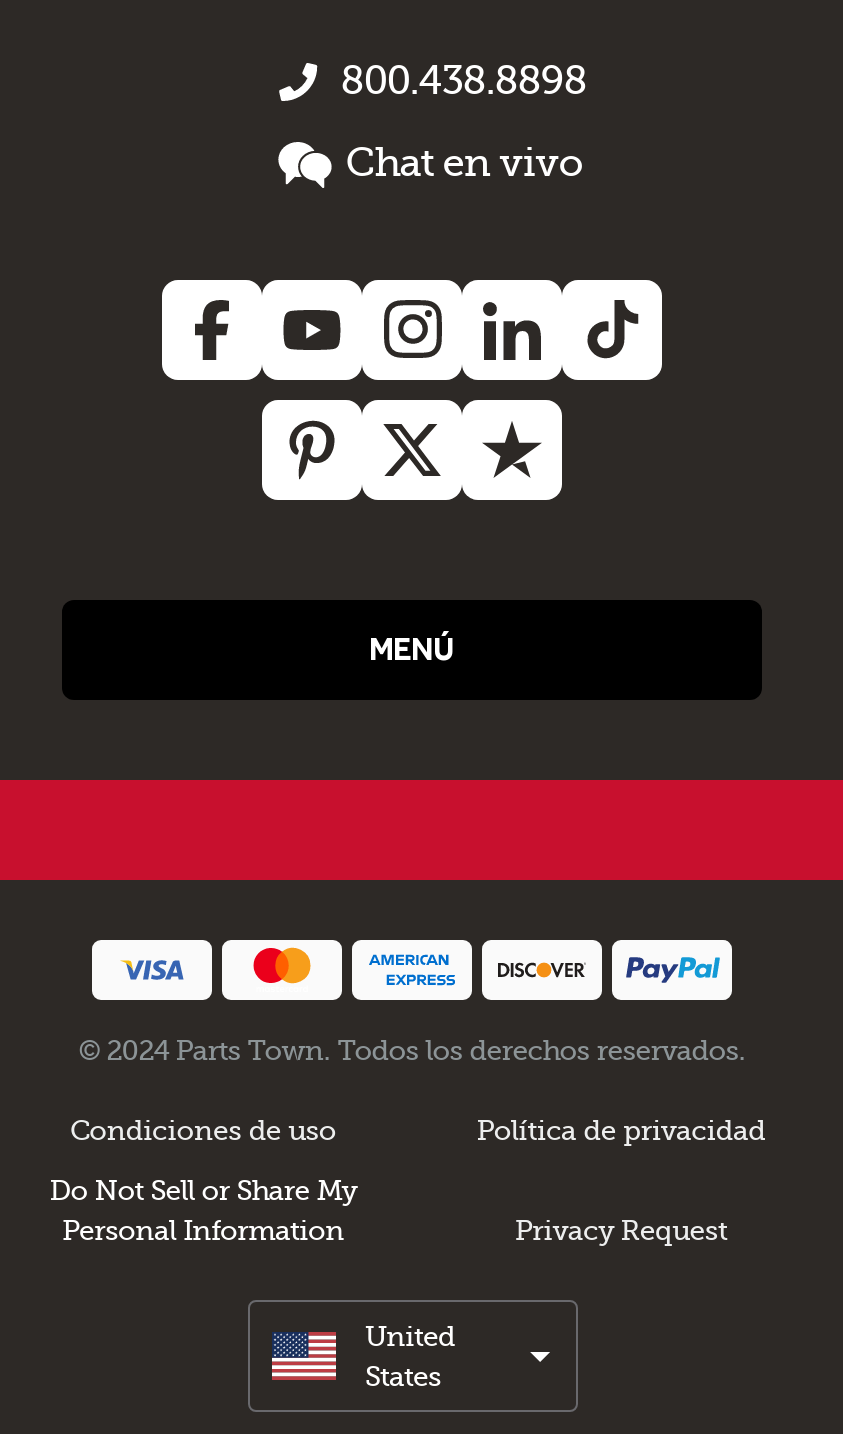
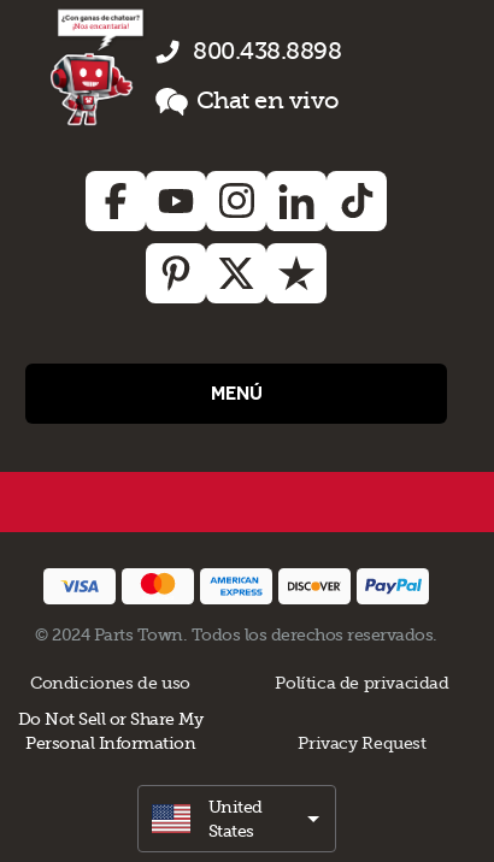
+ [image]
